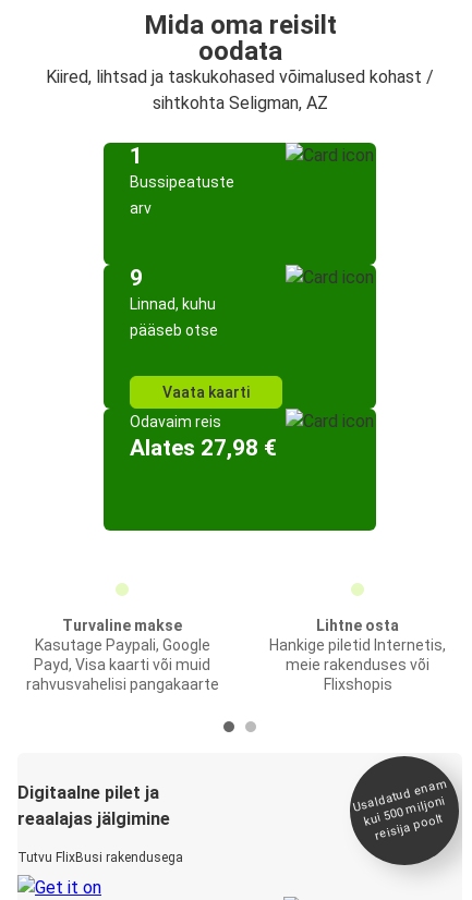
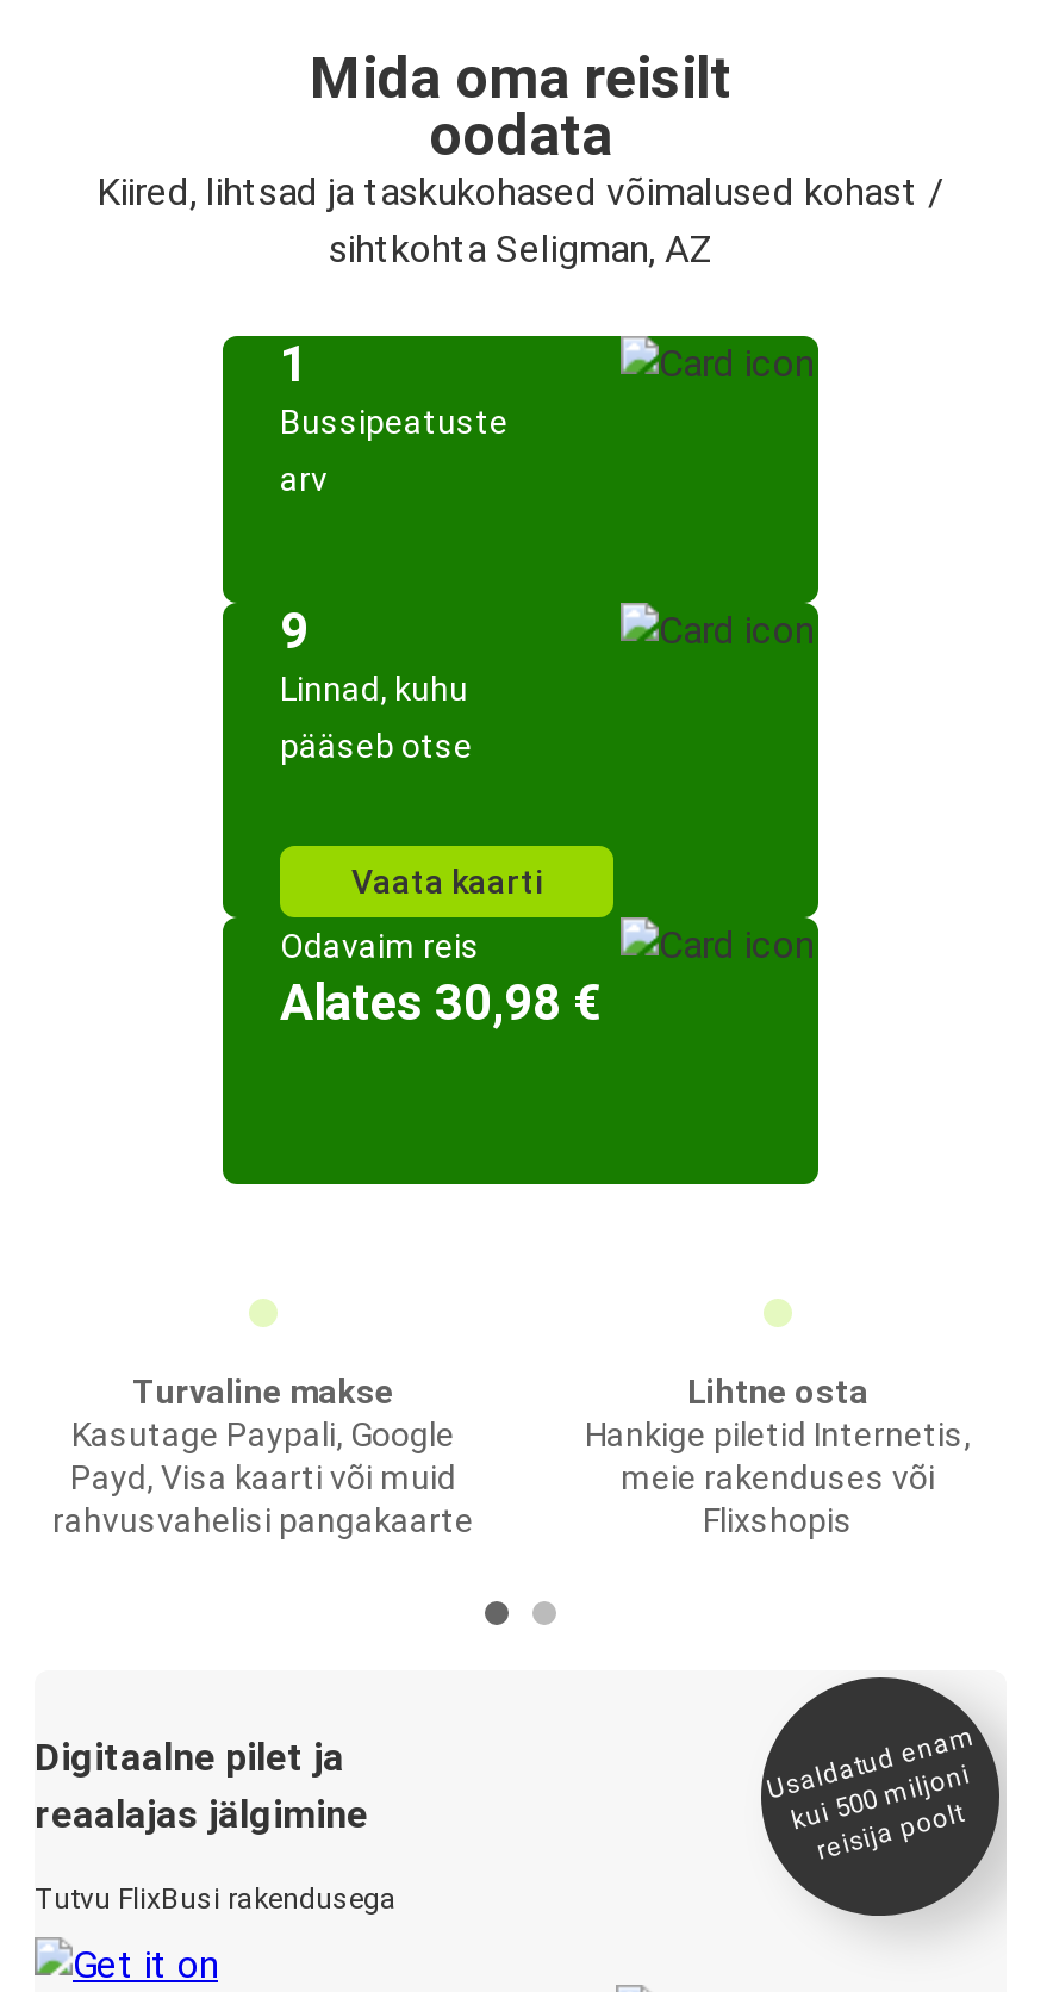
- Alates 27,98 €
+ Alates 30,98 €
